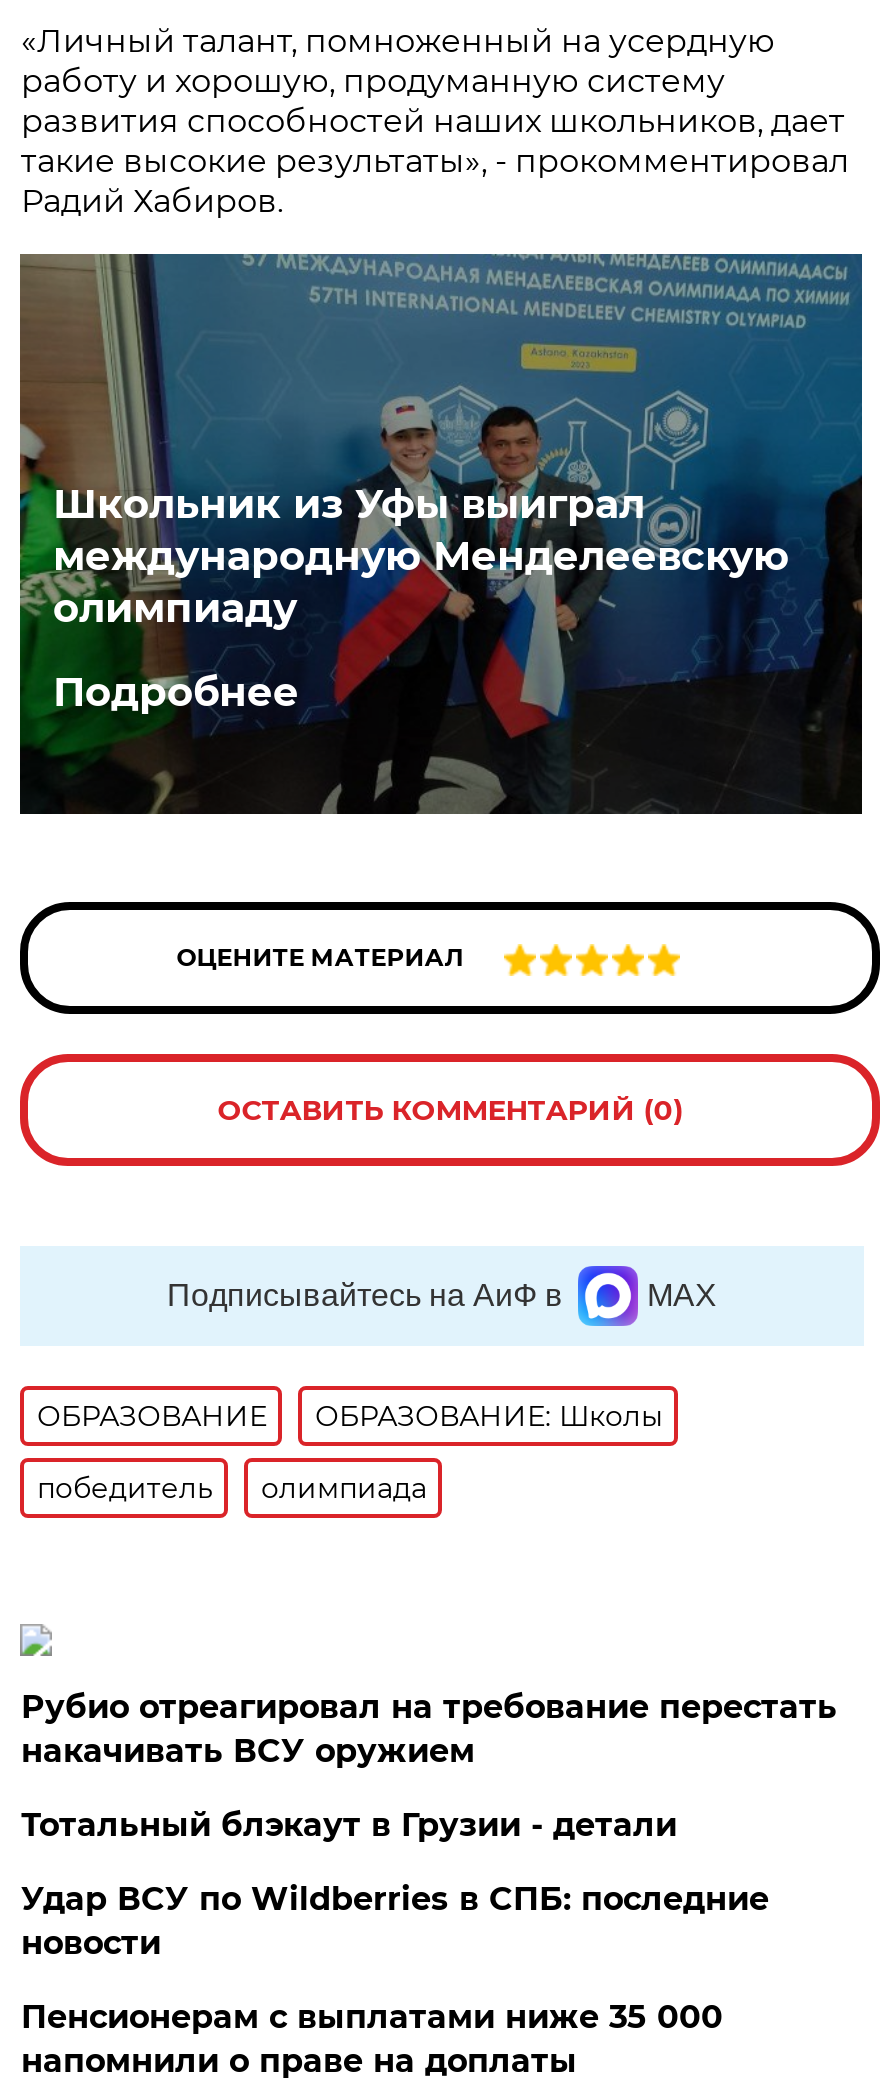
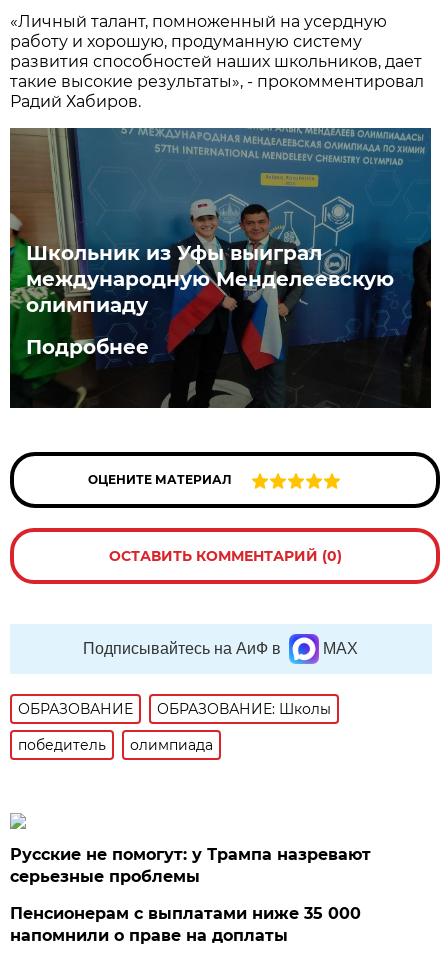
- Рубио отреагировал на требование перестать
- накачивать ВСУ оружием
- Тотальный блэкаут в Грузии - детали
- Удар ВСУ по Wildberries в СПБ: последние
- новости
+ Русские не помогут: у Трампа назревают
+ серьезные проблемы
